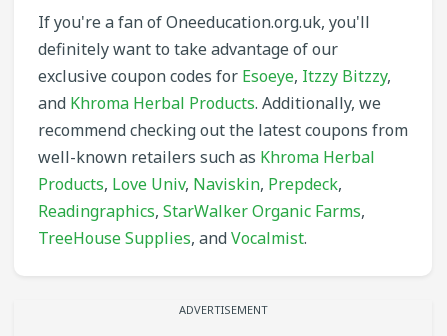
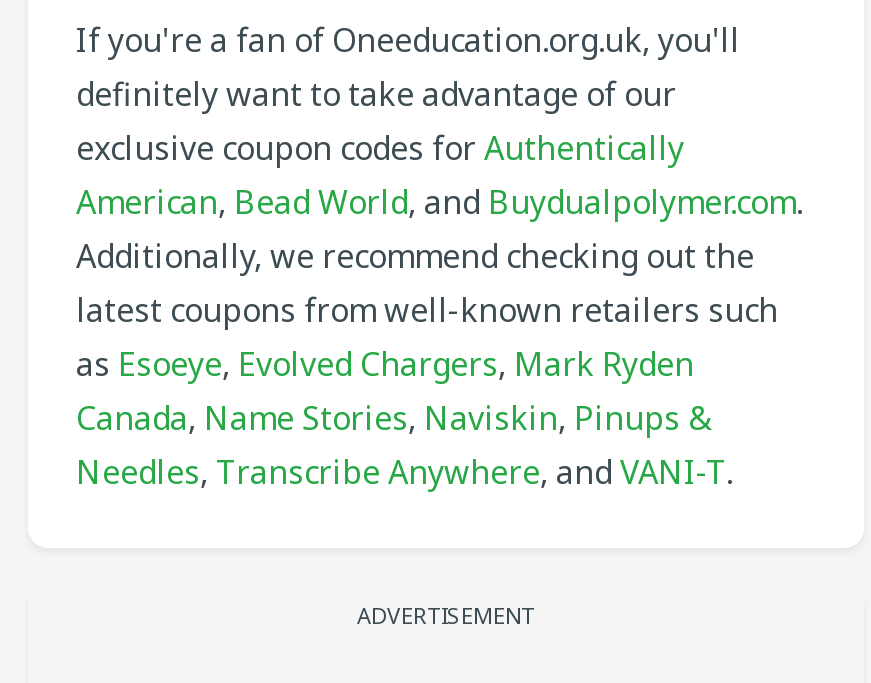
- exclusive coupon codes for Esoeye, Itzzy Bitzzy,
- and Khroma Herbal Products. Additionally, we
- recommend checking out the latest coupons from
- well-known retailers such as Khroma Herbal
- Products, Love Univ, Naviskin, Prepdeck,
- Readingraphics, StarWalker Organic Farms,
- TreeHouse Supplies, and Vocalmist.
+ exclusive coupon codes for Authentically
+ American, Bead World, and Buydualpolymer.com.
+ Additionally, we recommend checking out the
+ latest coupons from well-known retailers such
+ as Esoeye, Evolved Chargers, Mark Ryden
+ Canada, Name Stories, Naviskin, Pinups &
+ Needles, Transcribe Anywhere, and VANI-T.
